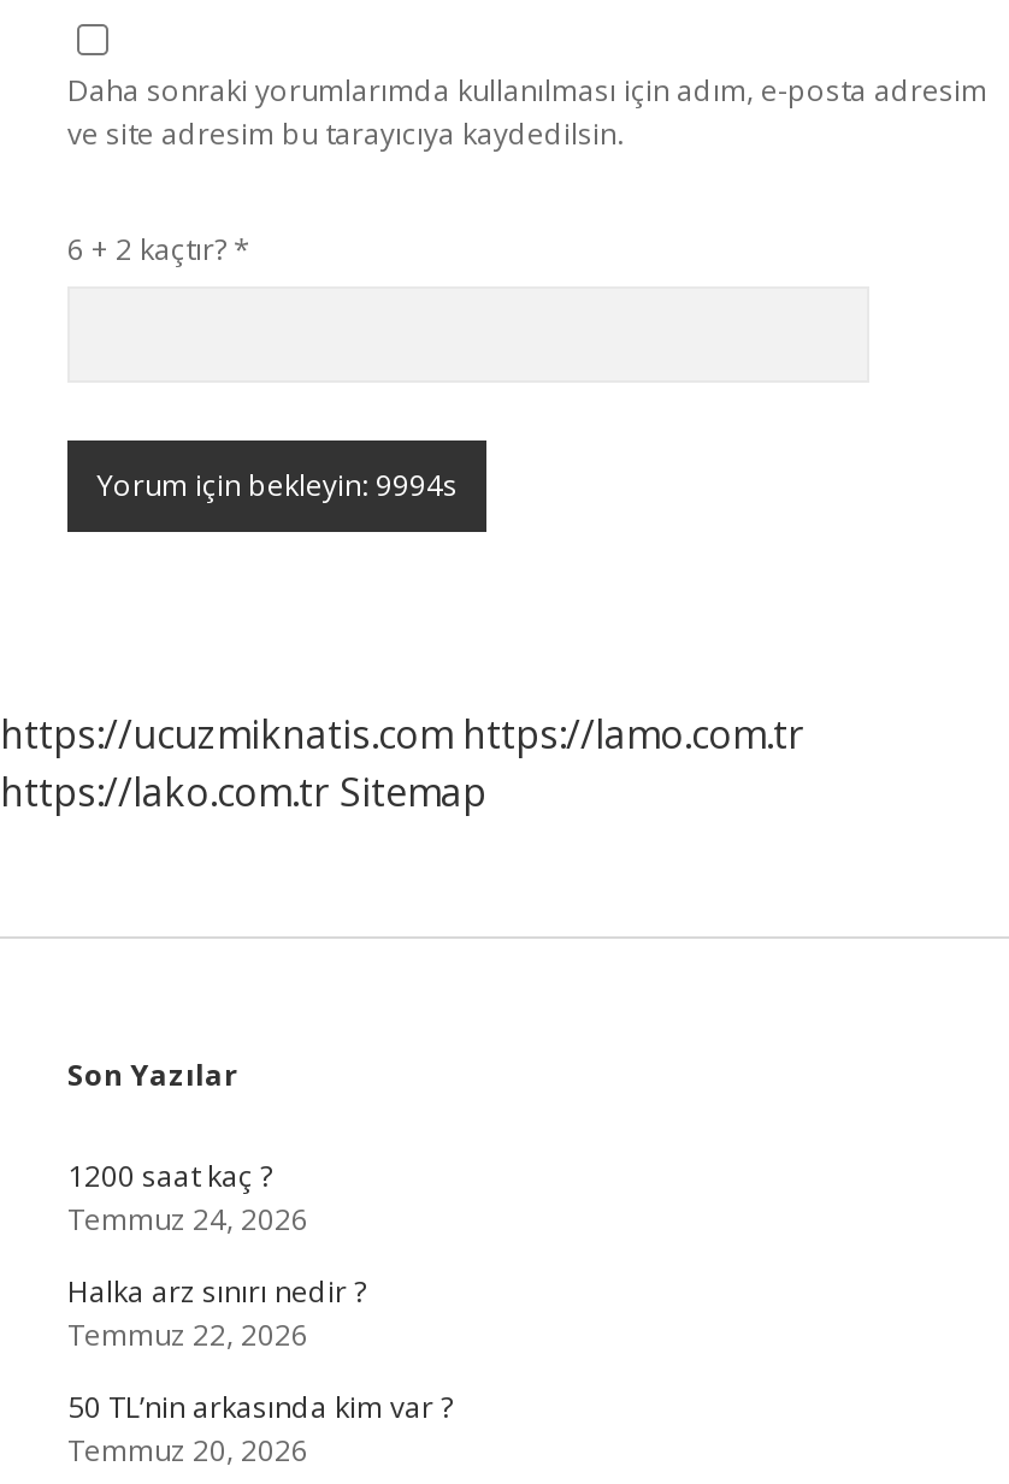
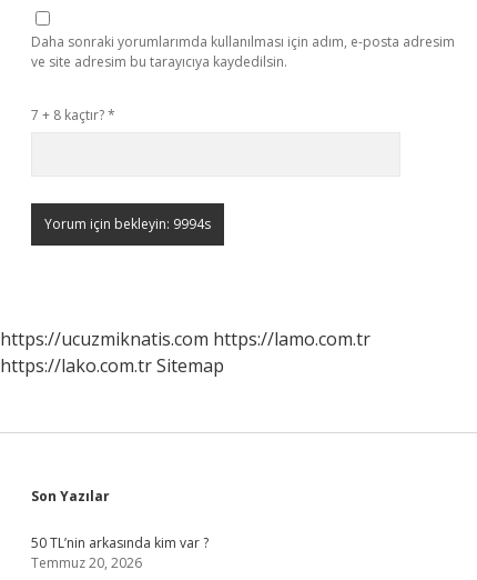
- 6 + 2 kaçtır? *
+ 7 + 8 kaçtır? *

- 1200 saat kaç ?
- Temmuz 24, 2026
- Halka arz sınırı nedir ?
- Temmuz 22, 2026
